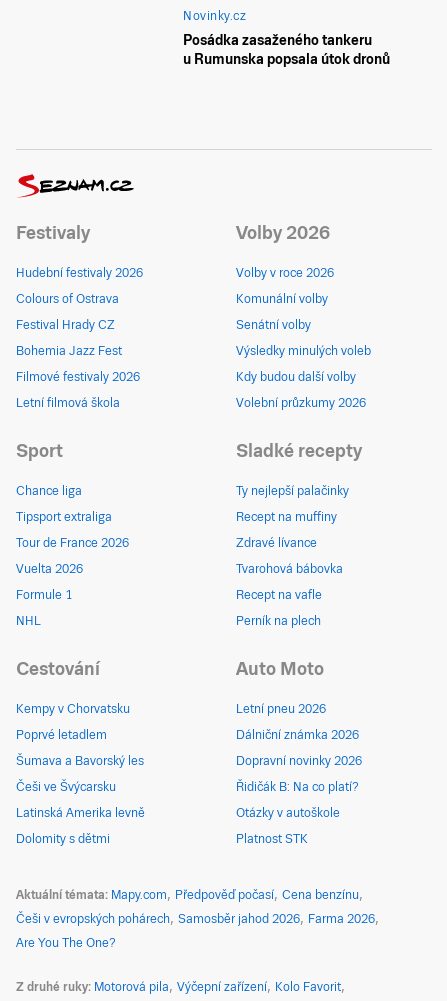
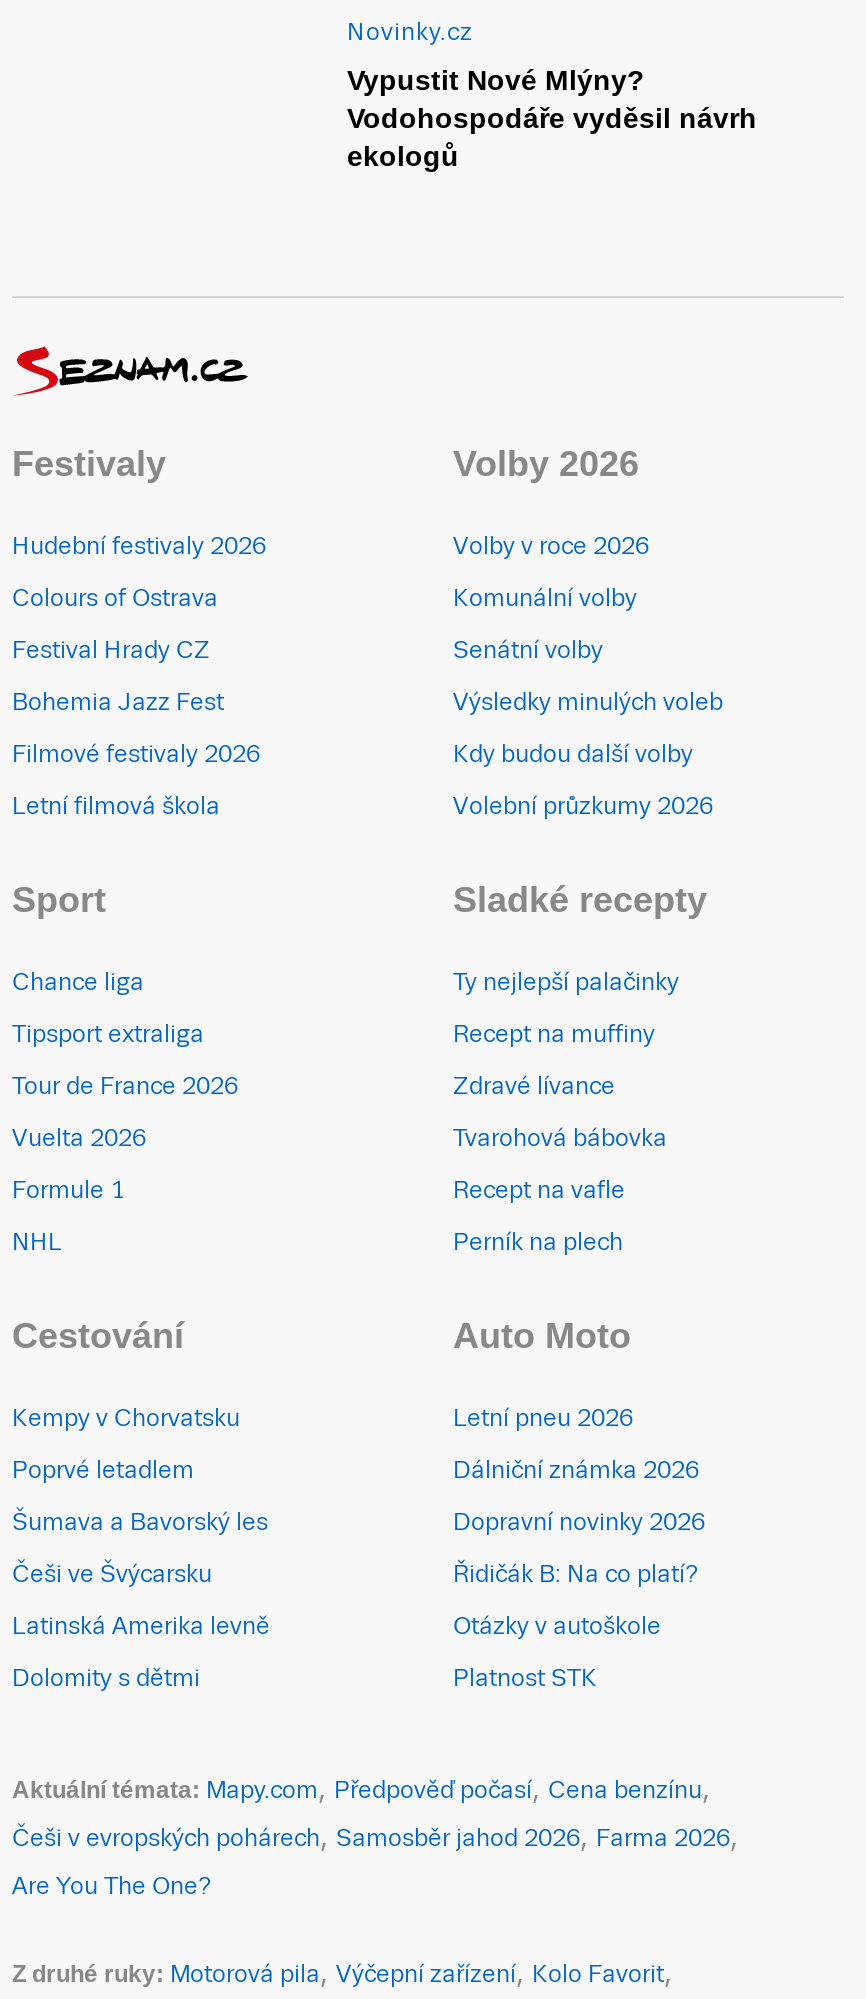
- Posádka zasaženého tankeru
- u Rumunska popsala útok dronů
+ Vypustit Nové Mlýny?
+ Vodohospodáře vyděsil návrh
+ ekologů
